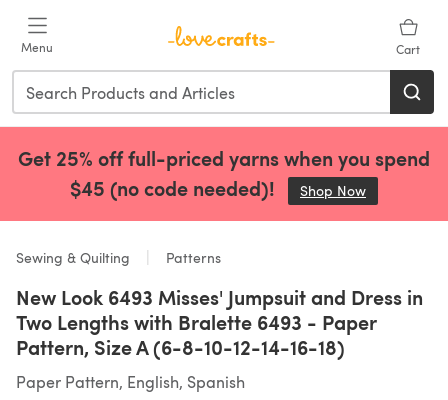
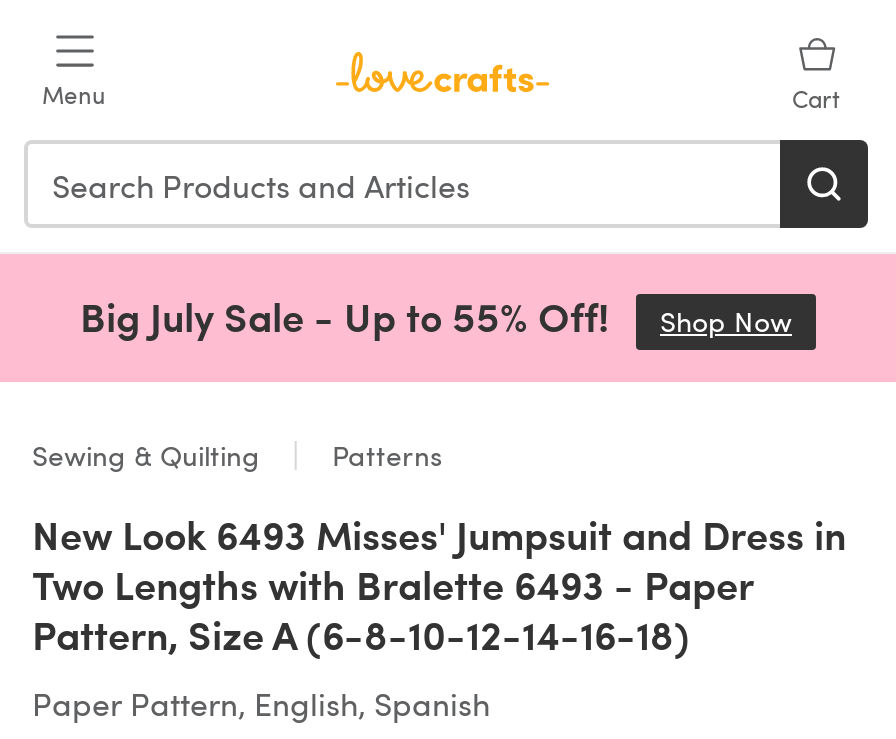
- Get 25% off full-priced yarns when you spend
- $45 (no code needed)!
+ Big July Sale - Up to 55% Off!
